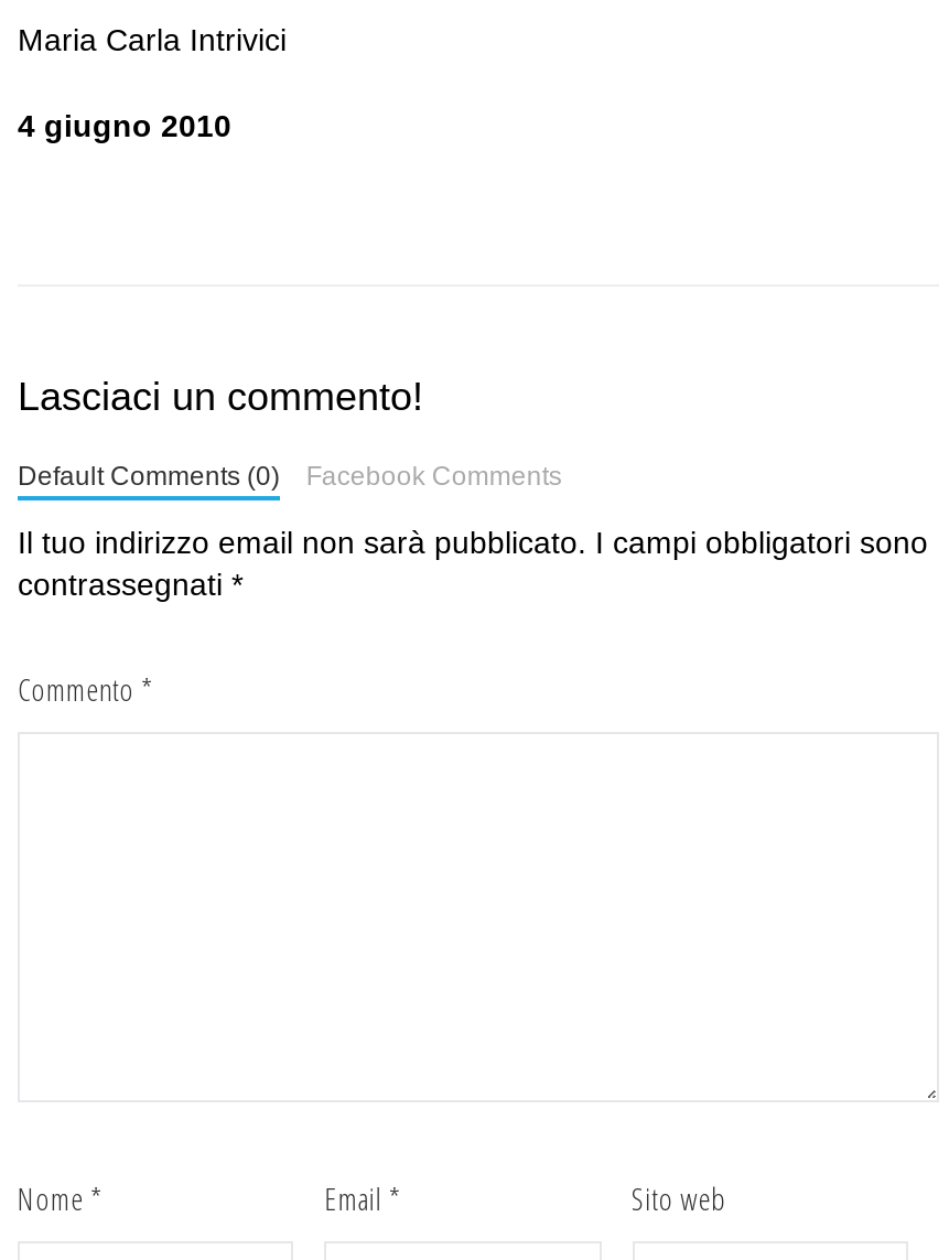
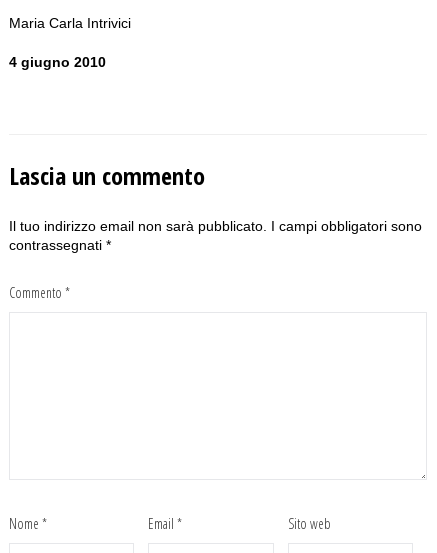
- Lasciaci un commento!
- Default Comments (0)
- Facebook Comments
+ Lascia un commento
